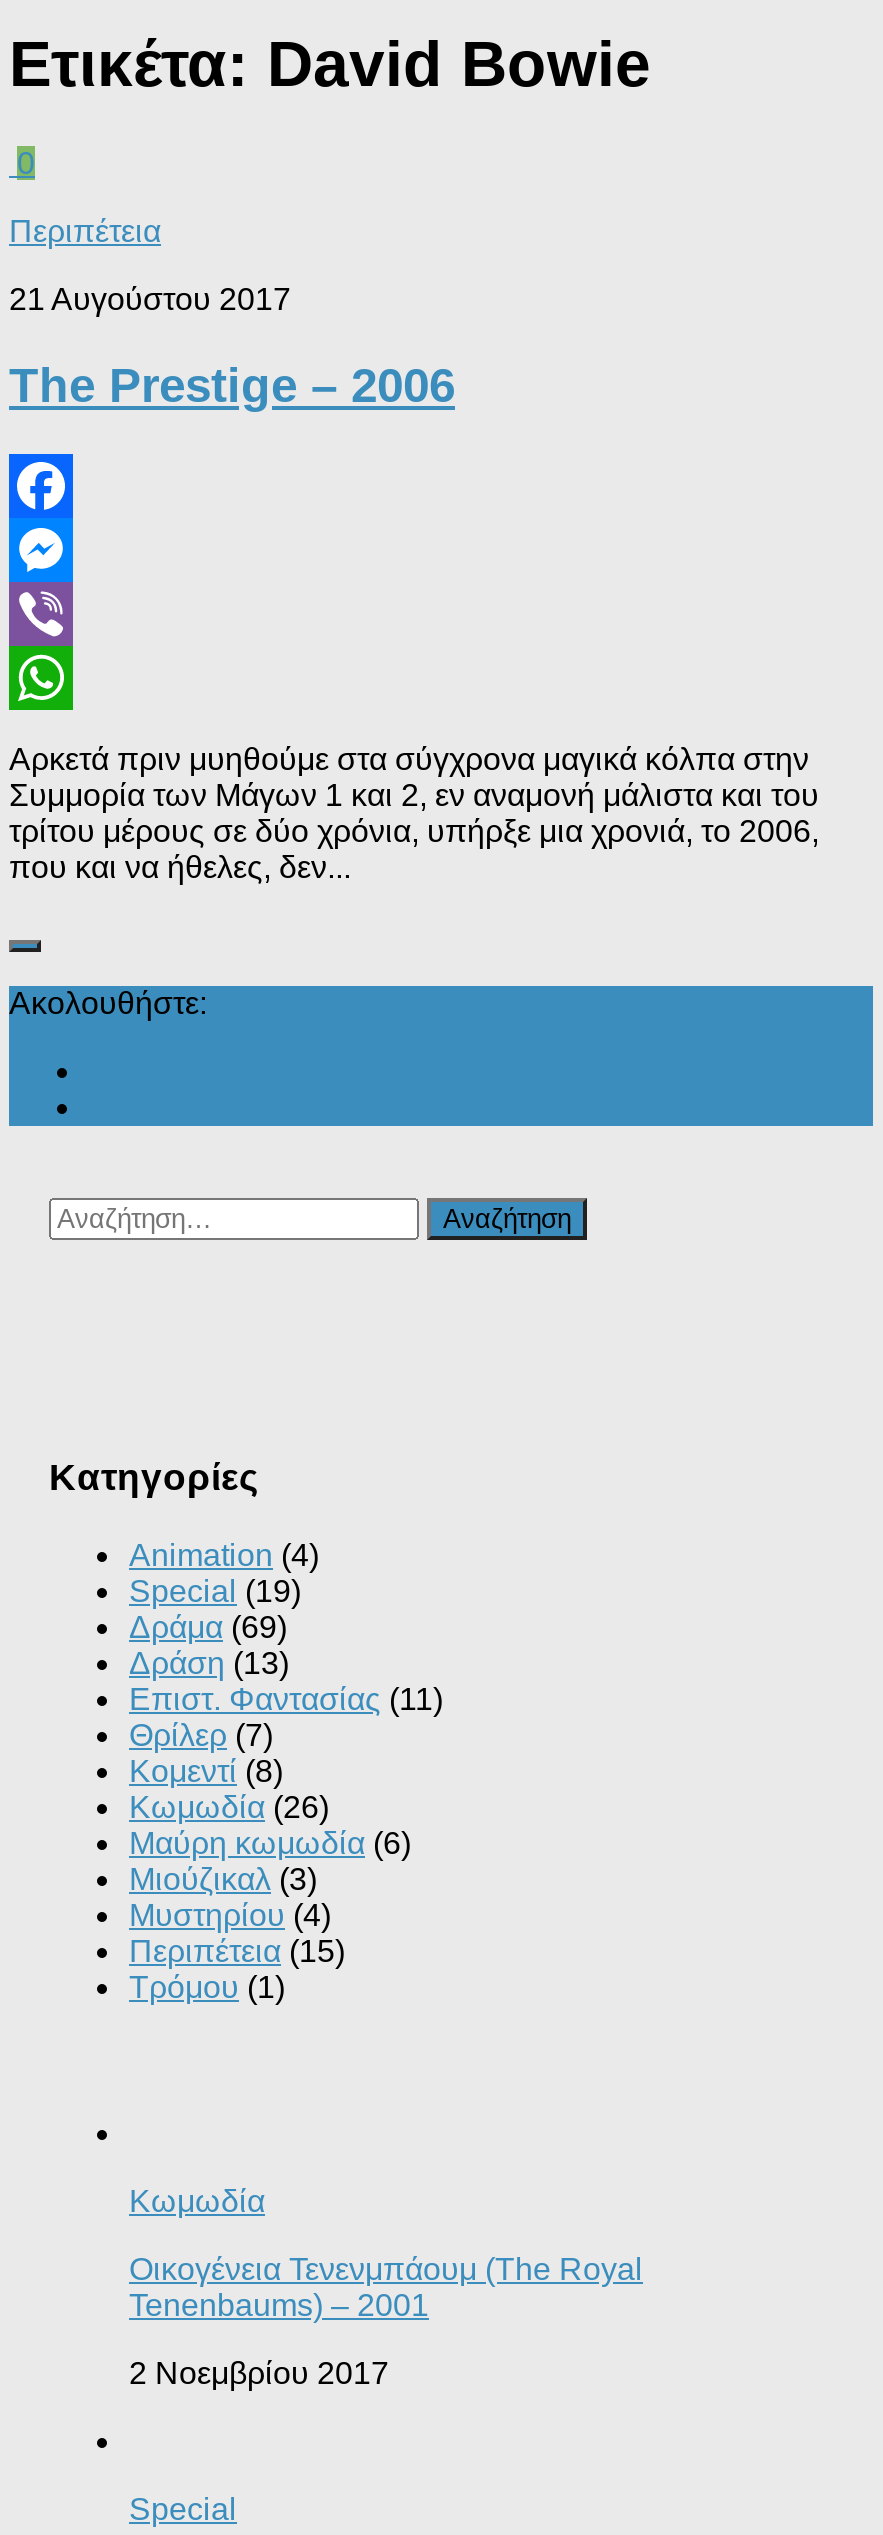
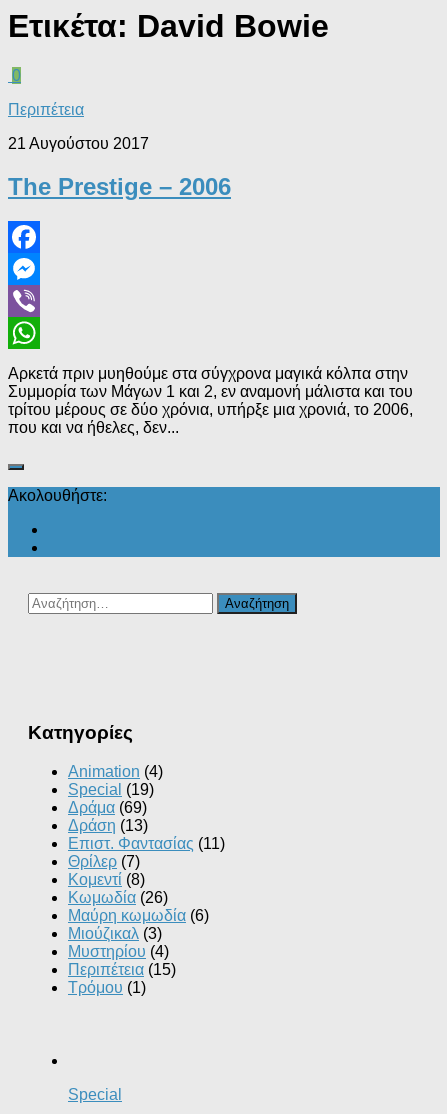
- Κωμωδία
- Οικογένεια Τενενμπάουμ (The Royal
- Tenenbaums) – 2001
- 2 Νοεμβρίου 2017
